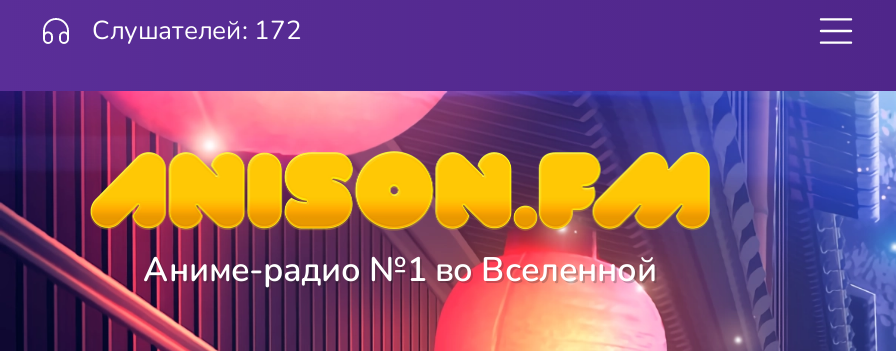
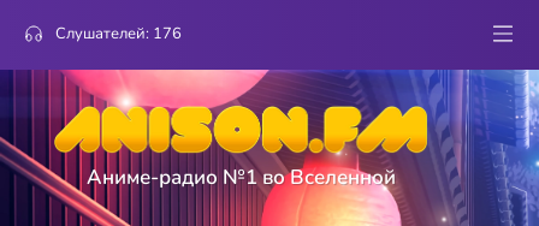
- Слушателей: 172
+ Слушателей: 176
